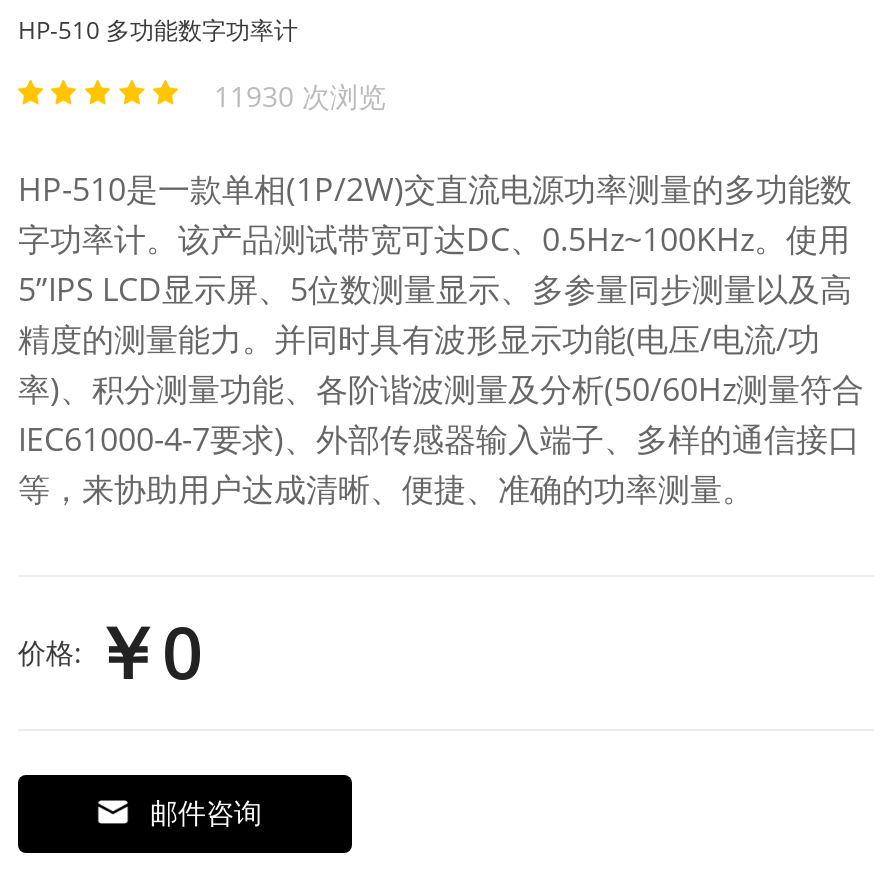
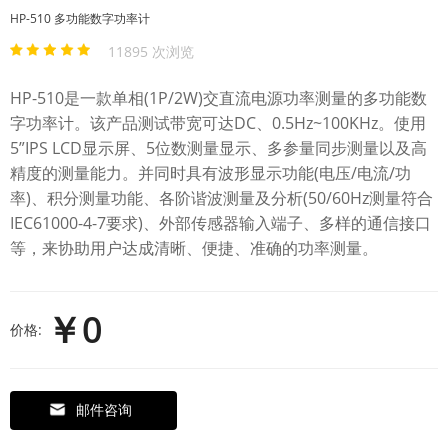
- 11930 次浏览
+ 11895 次浏览
